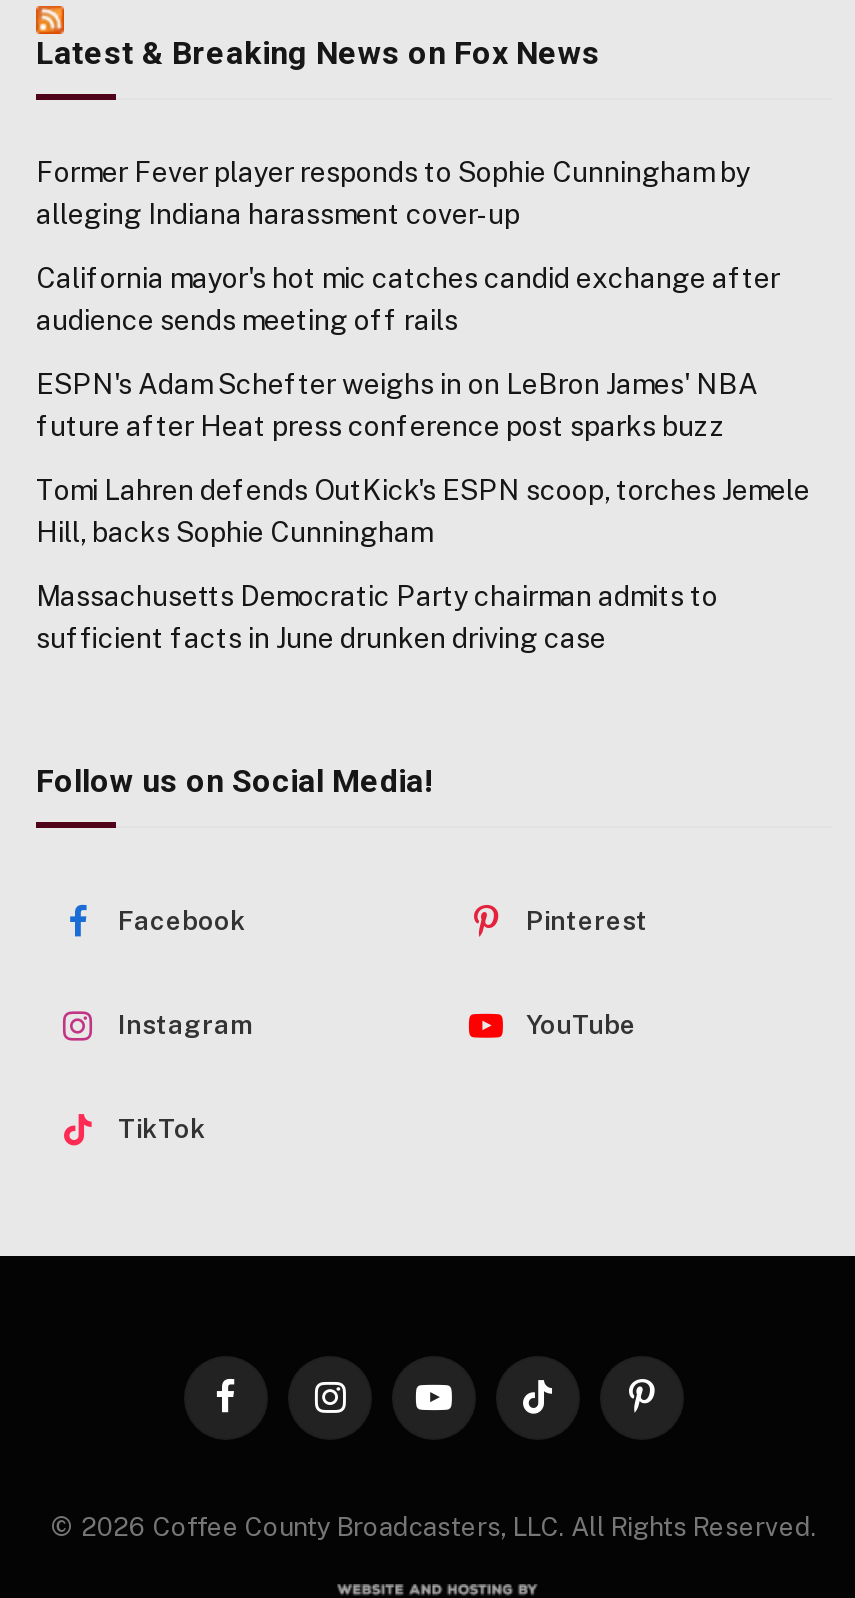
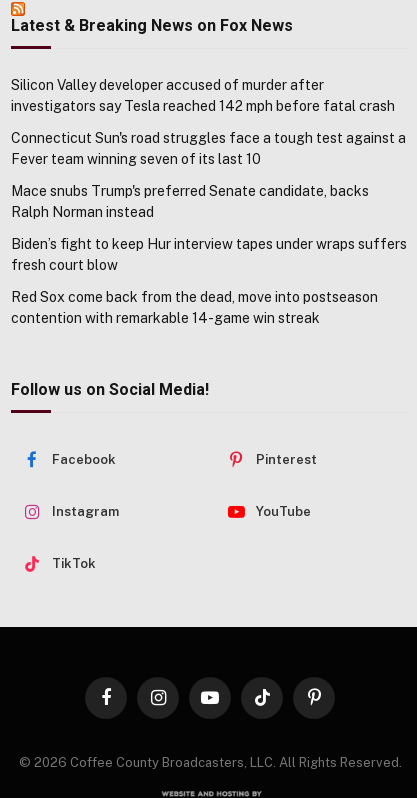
- Former Fever player responds to Sophie Cunningham by
- alleging Indiana harassment cover-up
+ Silicon Valley developer accused of murder after
+ investigators say Tesla reached 142 mph before fatal crash

- California mayor's hot mic catches candid exchange after
- audience sends meeting off rails
+ Connecticut Sun's road struggles face a tough test against a
+ Fever team winning seven of its last 10

- ESPN's Adam Schefter weighs in on LeBron James' NBA
- future after Heat press conference post sparks buzz
+ Mace snubs Trump's preferred Senate candidate, backs
+ Ralph Norman instead

- Tomi Lahren defends OutKick's ESPN scoop, torches Jemele
- Hill, backs Sophie Cunningham
+ Biden’s fight to keep Hur interview tapes under wraps suffers
+ fresh court blow

- Massachusetts Democratic Party chairman admits to
- sufficient facts in June drunken driving case
+ Red Sox come back from the dead, move into postseason
+ contention with remarkable 14-game win streak
